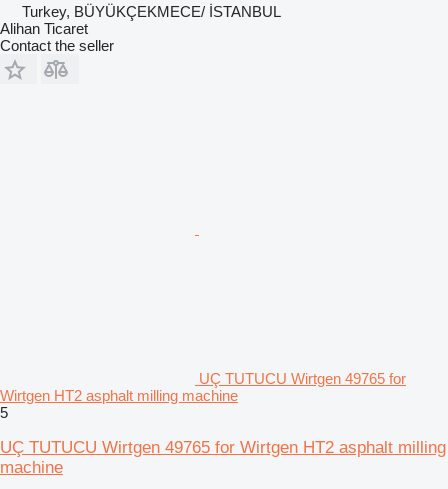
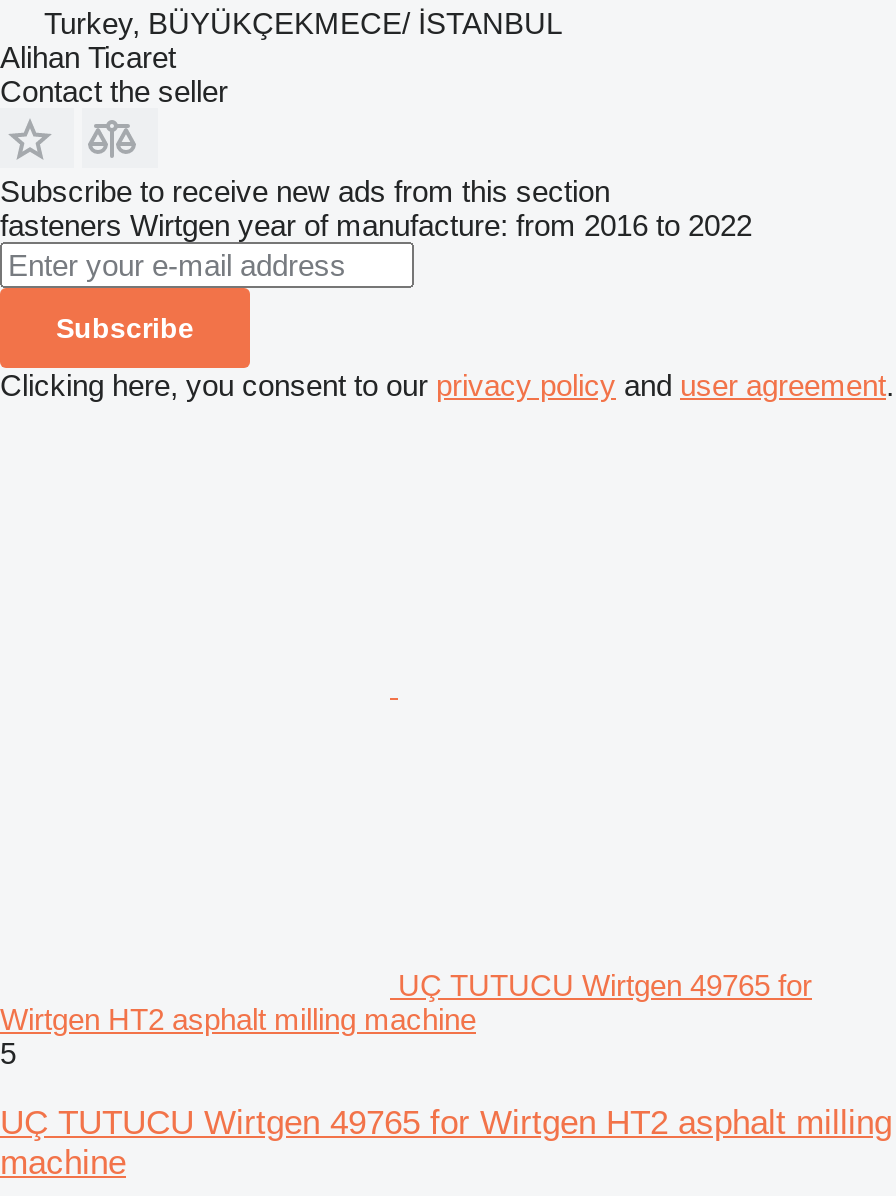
+ Subscribe to receive new ads from this section
+ fasteners Wirtgen year of manufacture: from 2016 to 2022
+ Subscribe
+ Clicking here, you consent to our privacy policy and user agreement.
